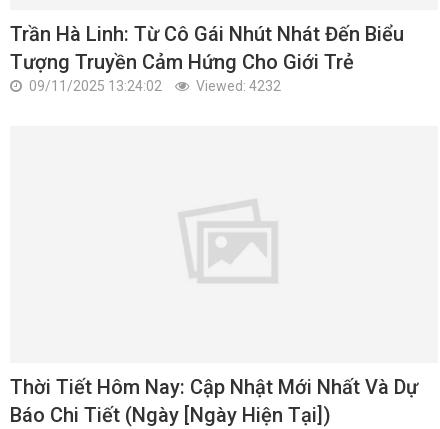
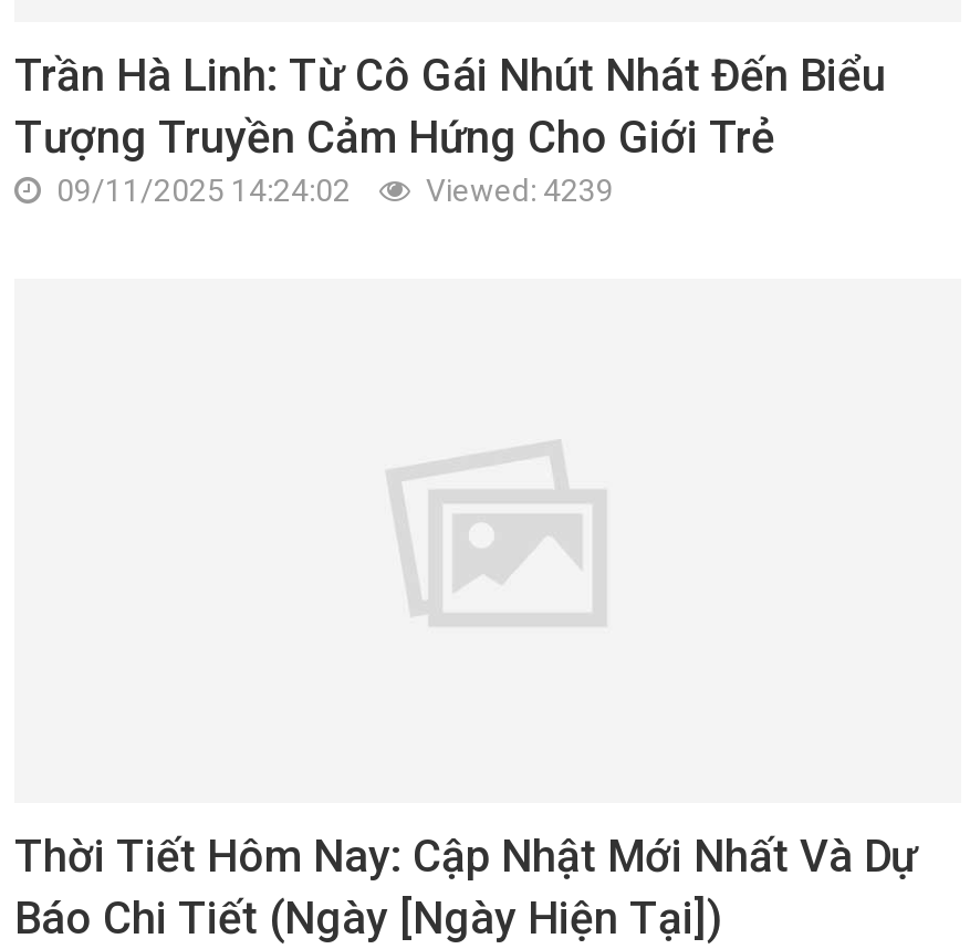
- 09/11/2025 13:24:02
+ 09/11/2025 14:24:02

- Viewed: 4232
+ Viewed: 4239
